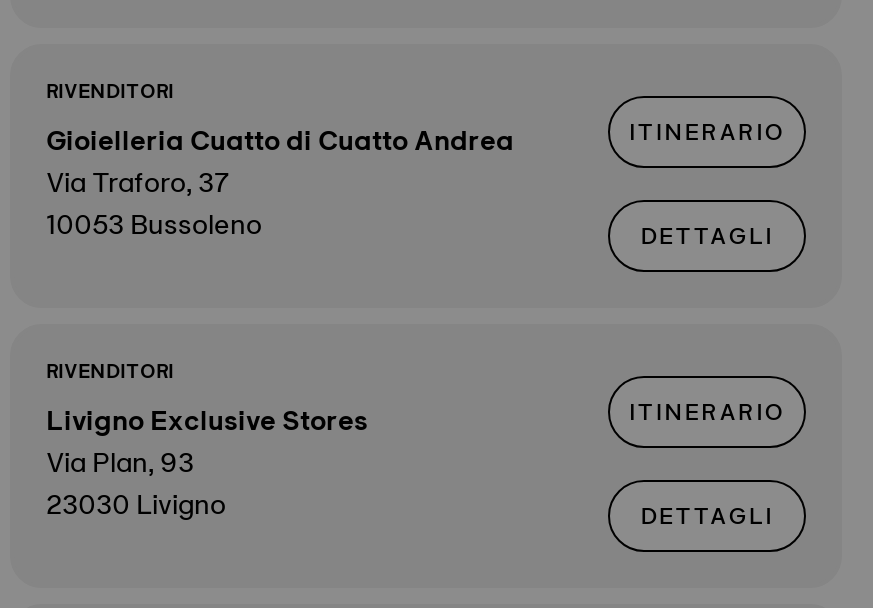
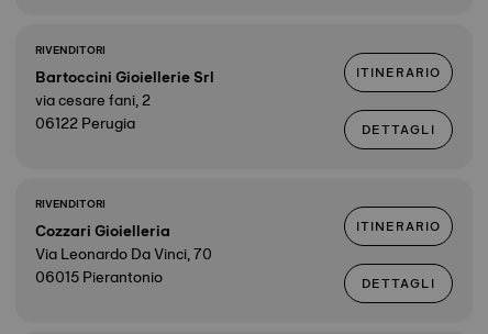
- Gioielleria Cuatto di Cuatto Andrea
- Via Traforo, 37
- 10053 Bussoleno
+ Bartoccini Gioiellerie Srl
+ via cesare fani, 2
+ 06122 Perugia

- Livigno Exclusive Stores
- Via Plan, 93
- 23030 Livigno
+ Cozzari Gioielleria
+ Via Leonardo Da Vinci, 70
+ 06015 Pierantonio
